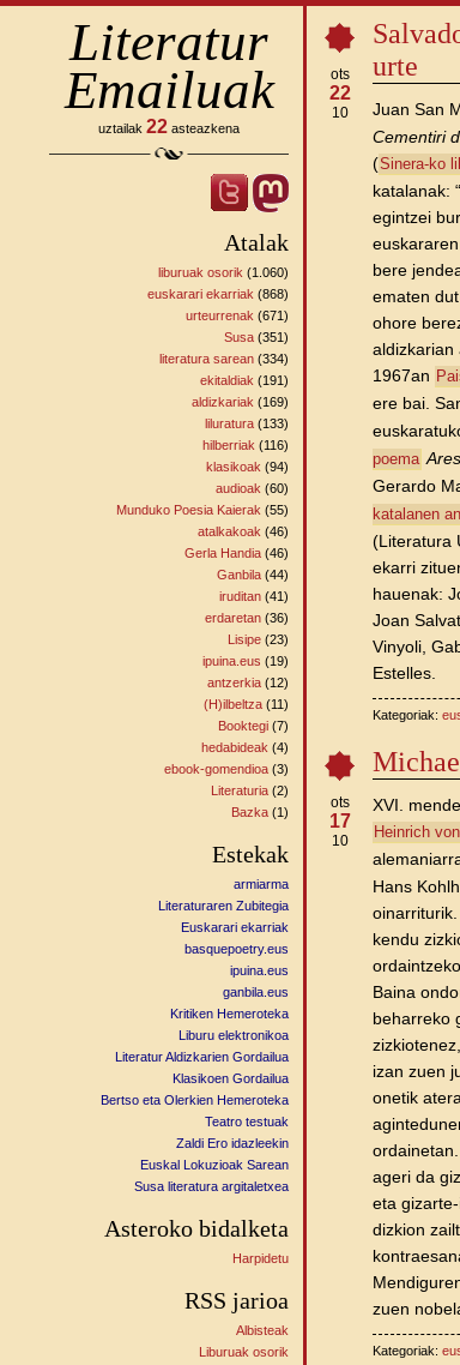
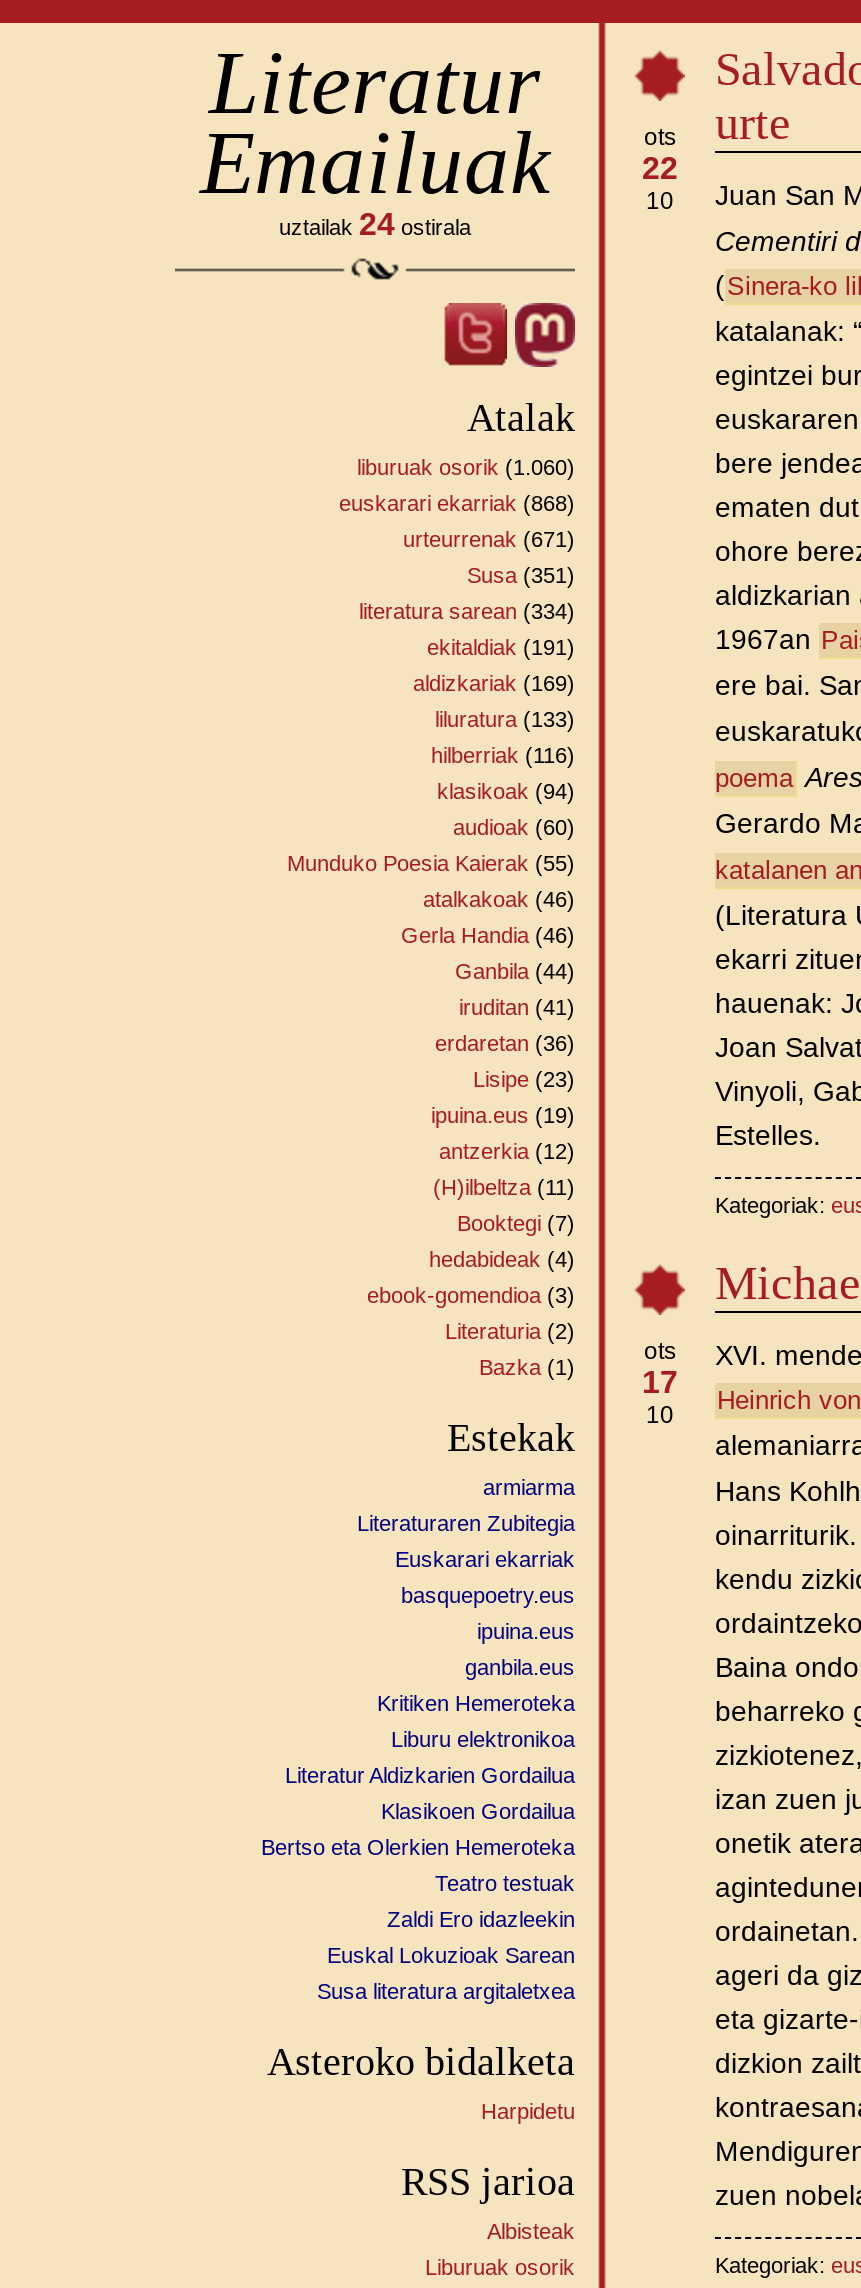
- uztailak 22 asteazkena
+ uztailak 24 ostirala
